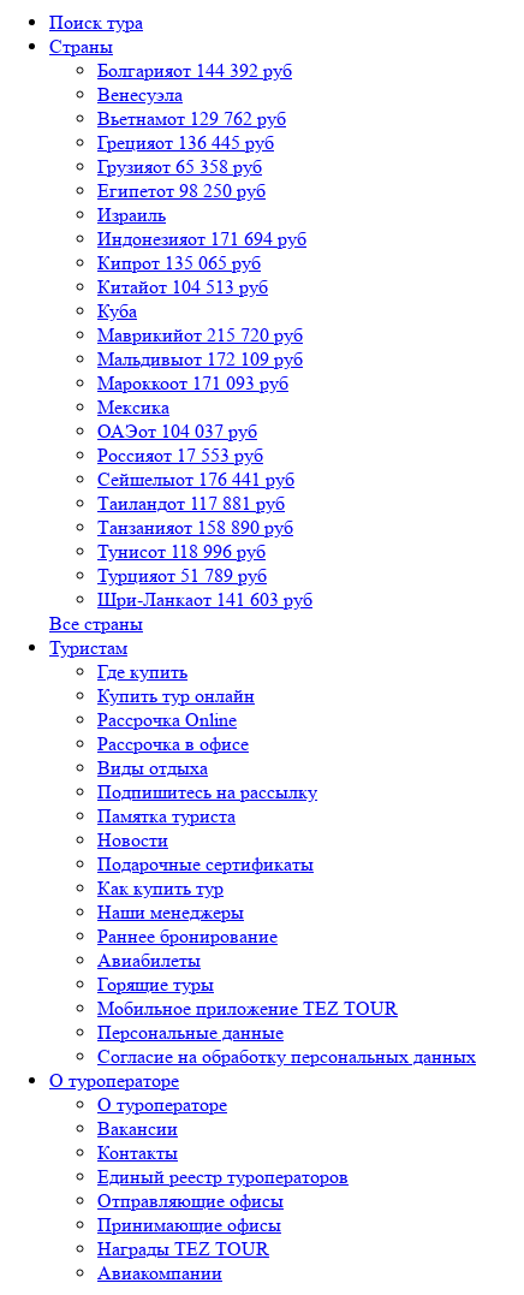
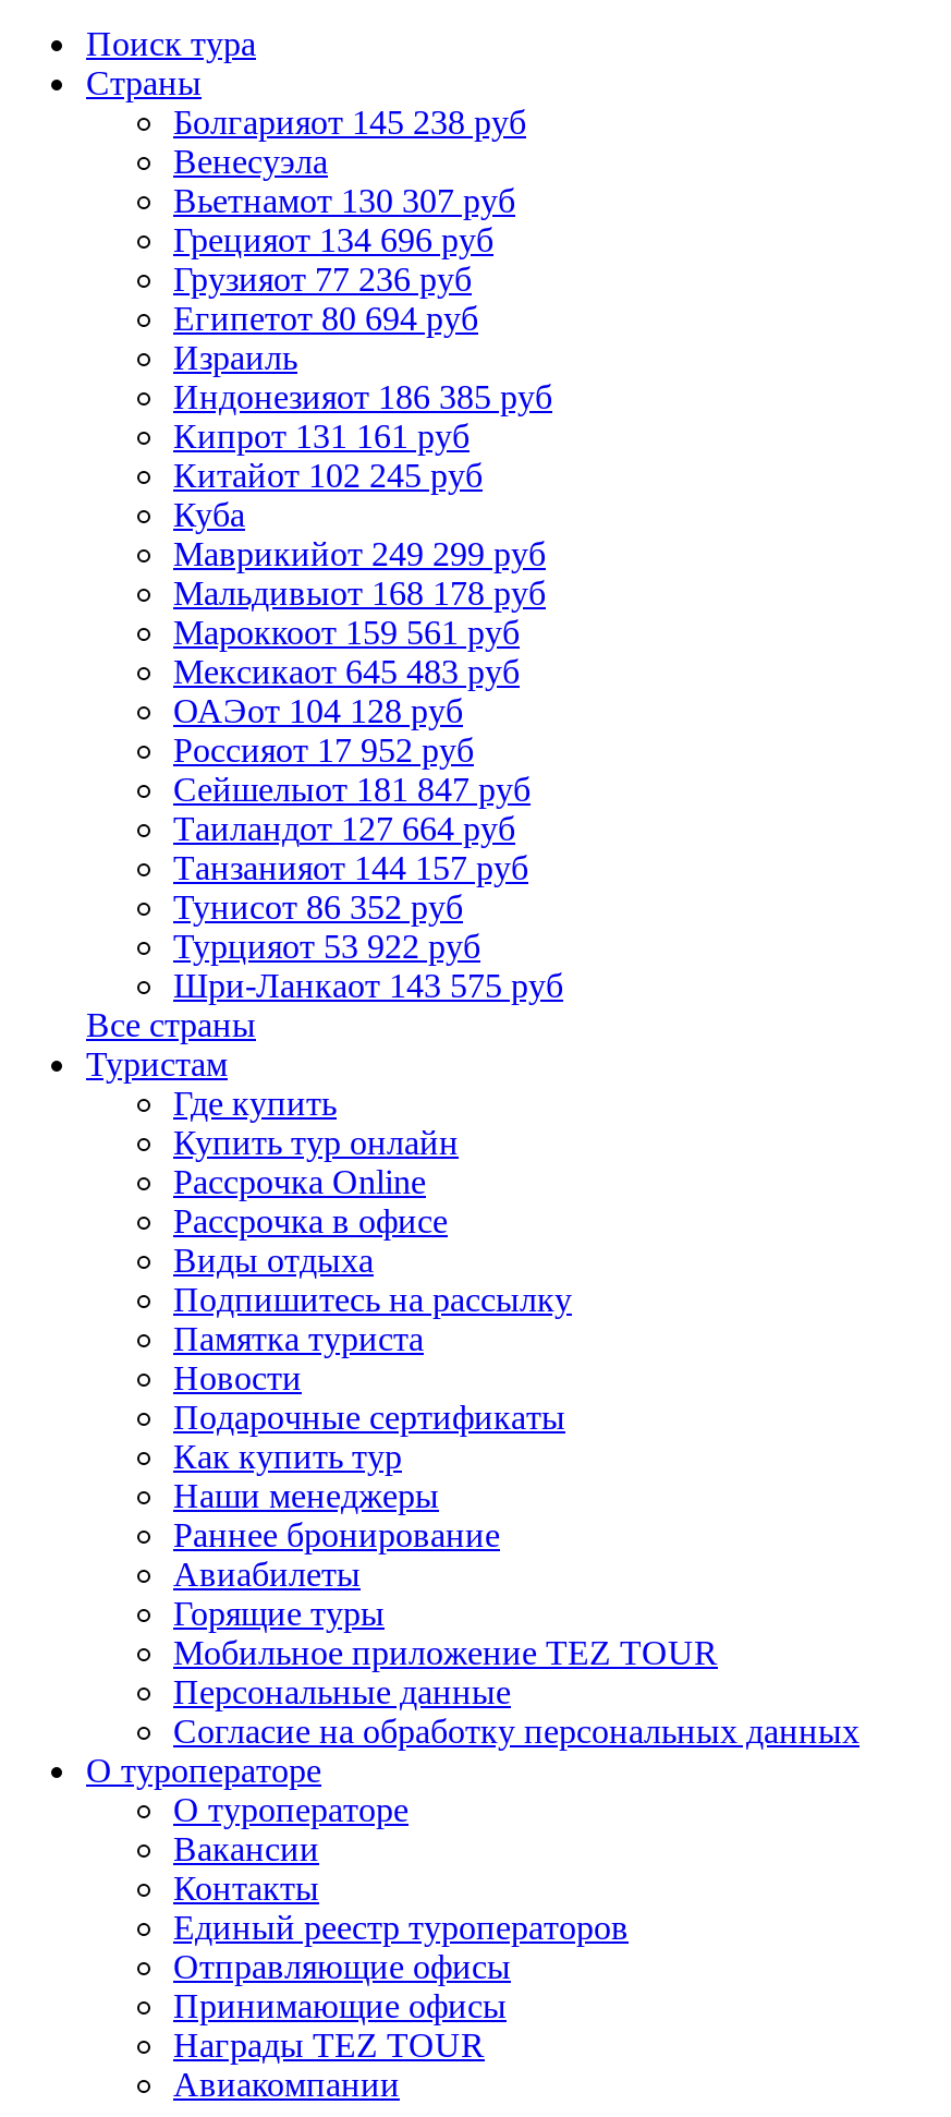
- Болгарияот 144 392 руб
+ Болгарияот 145 238 руб

- Вьетнамот 129 762 руб
+ Вьетнамот 130 307 руб

- Грецияот 136 445 руб
+ Грецияот 134 696 руб

- Грузияот 65 358 руб
+ Грузияот 77 236 руб

- Египетот 98 250 руб
+ Египетот 80 694 руб

- Индонезияот 171 694 руб
+ Индонезияот 186 385 руб

- Кипрот 135 065 руб
+ Кипрот 131 161 руб

- Китайот 104 513 руб
+ Китайот 102 245 руб

- Маврикийот 215 720 руб
- Мальдивыот 172 109 руб
- Мароккоот 171 093 руб
- Мексика
- ОАЭот 104 037 руб
- Россияот 17 553 руб
- Сейшелыот 176 441 руб
- Таиландот 117 881 руб
- Танзанияот 158 890 руб
- Тунисот 118 996 руб
- Турцияот 51 789 руб
- Шри-Ланкаот 141 603 руб
+ Маврикийот 249 299 руб
+ Мальдивыот 168 178 руб
+ Мароккоот 159 561 руб
+ Мексикаот 645 483 руб
+ ОАЭот 104 128 руб
+ Россияот 17 952 руб
+ Сейшелыот 181 847 руб
+ Таиландот 127 664 руб
+ Танзанияот 144 157 руб
+ Тунисот 86 352 руб
+ Турцияот 53 922 руб
+ Шри-Ланкаот 143 575 руб
